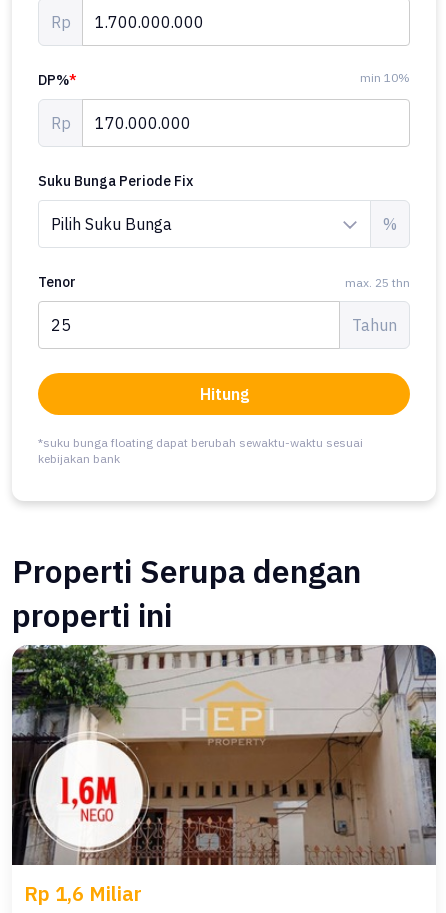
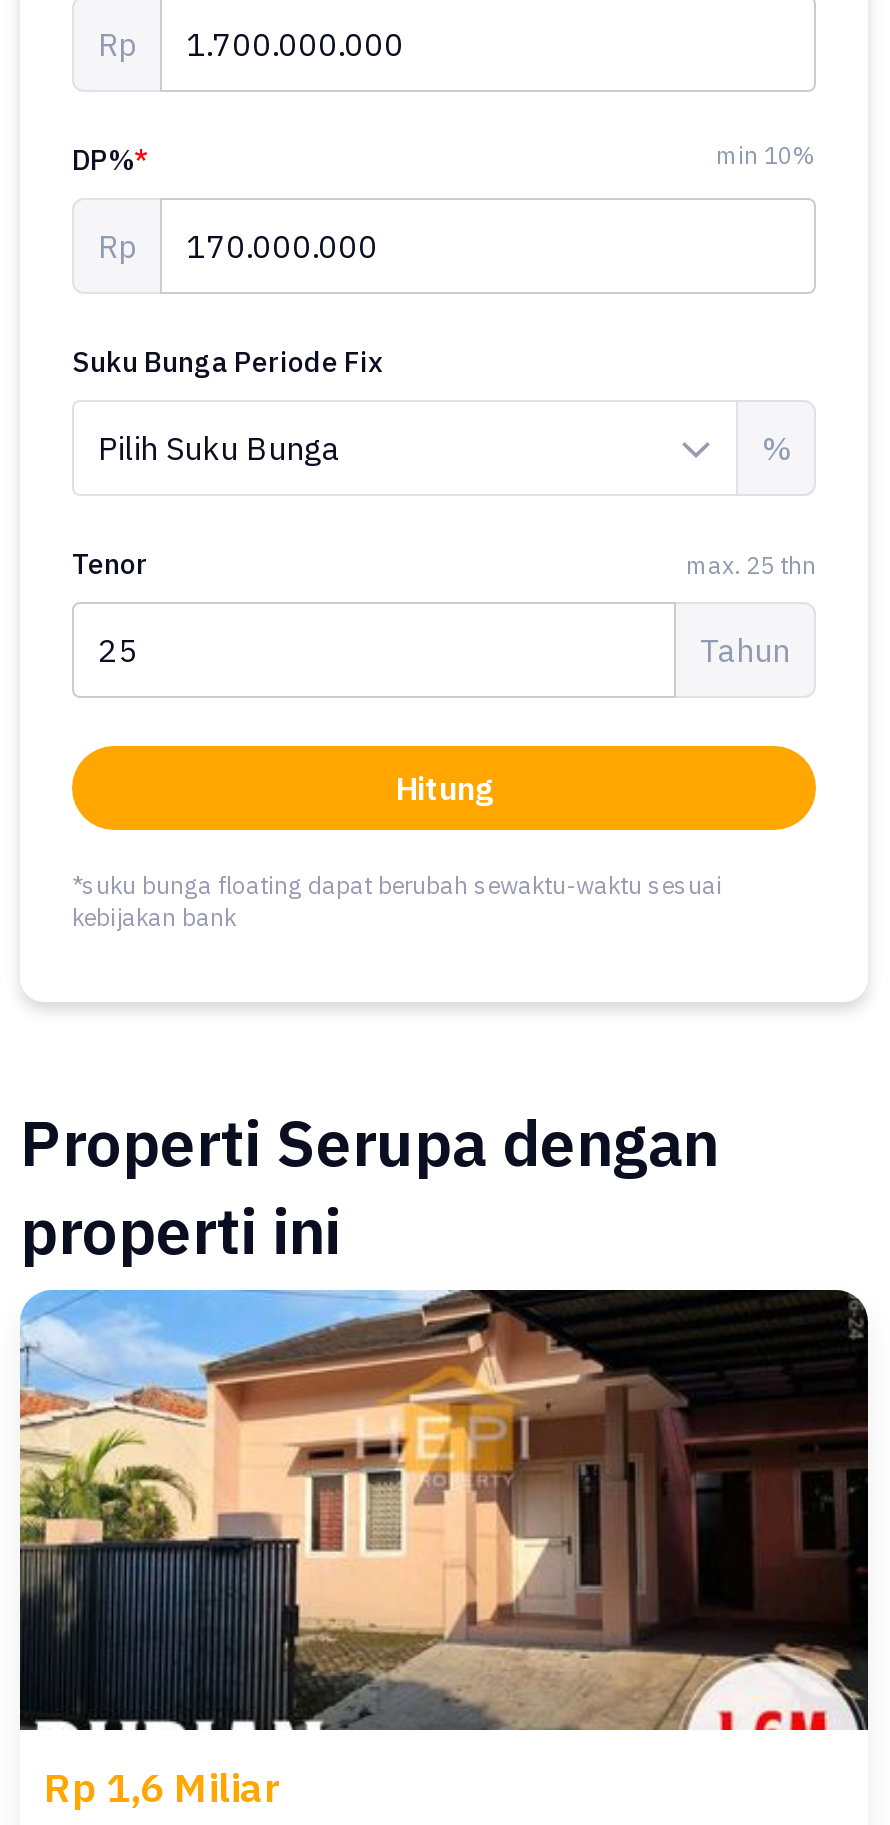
- [image]
+ [image]
